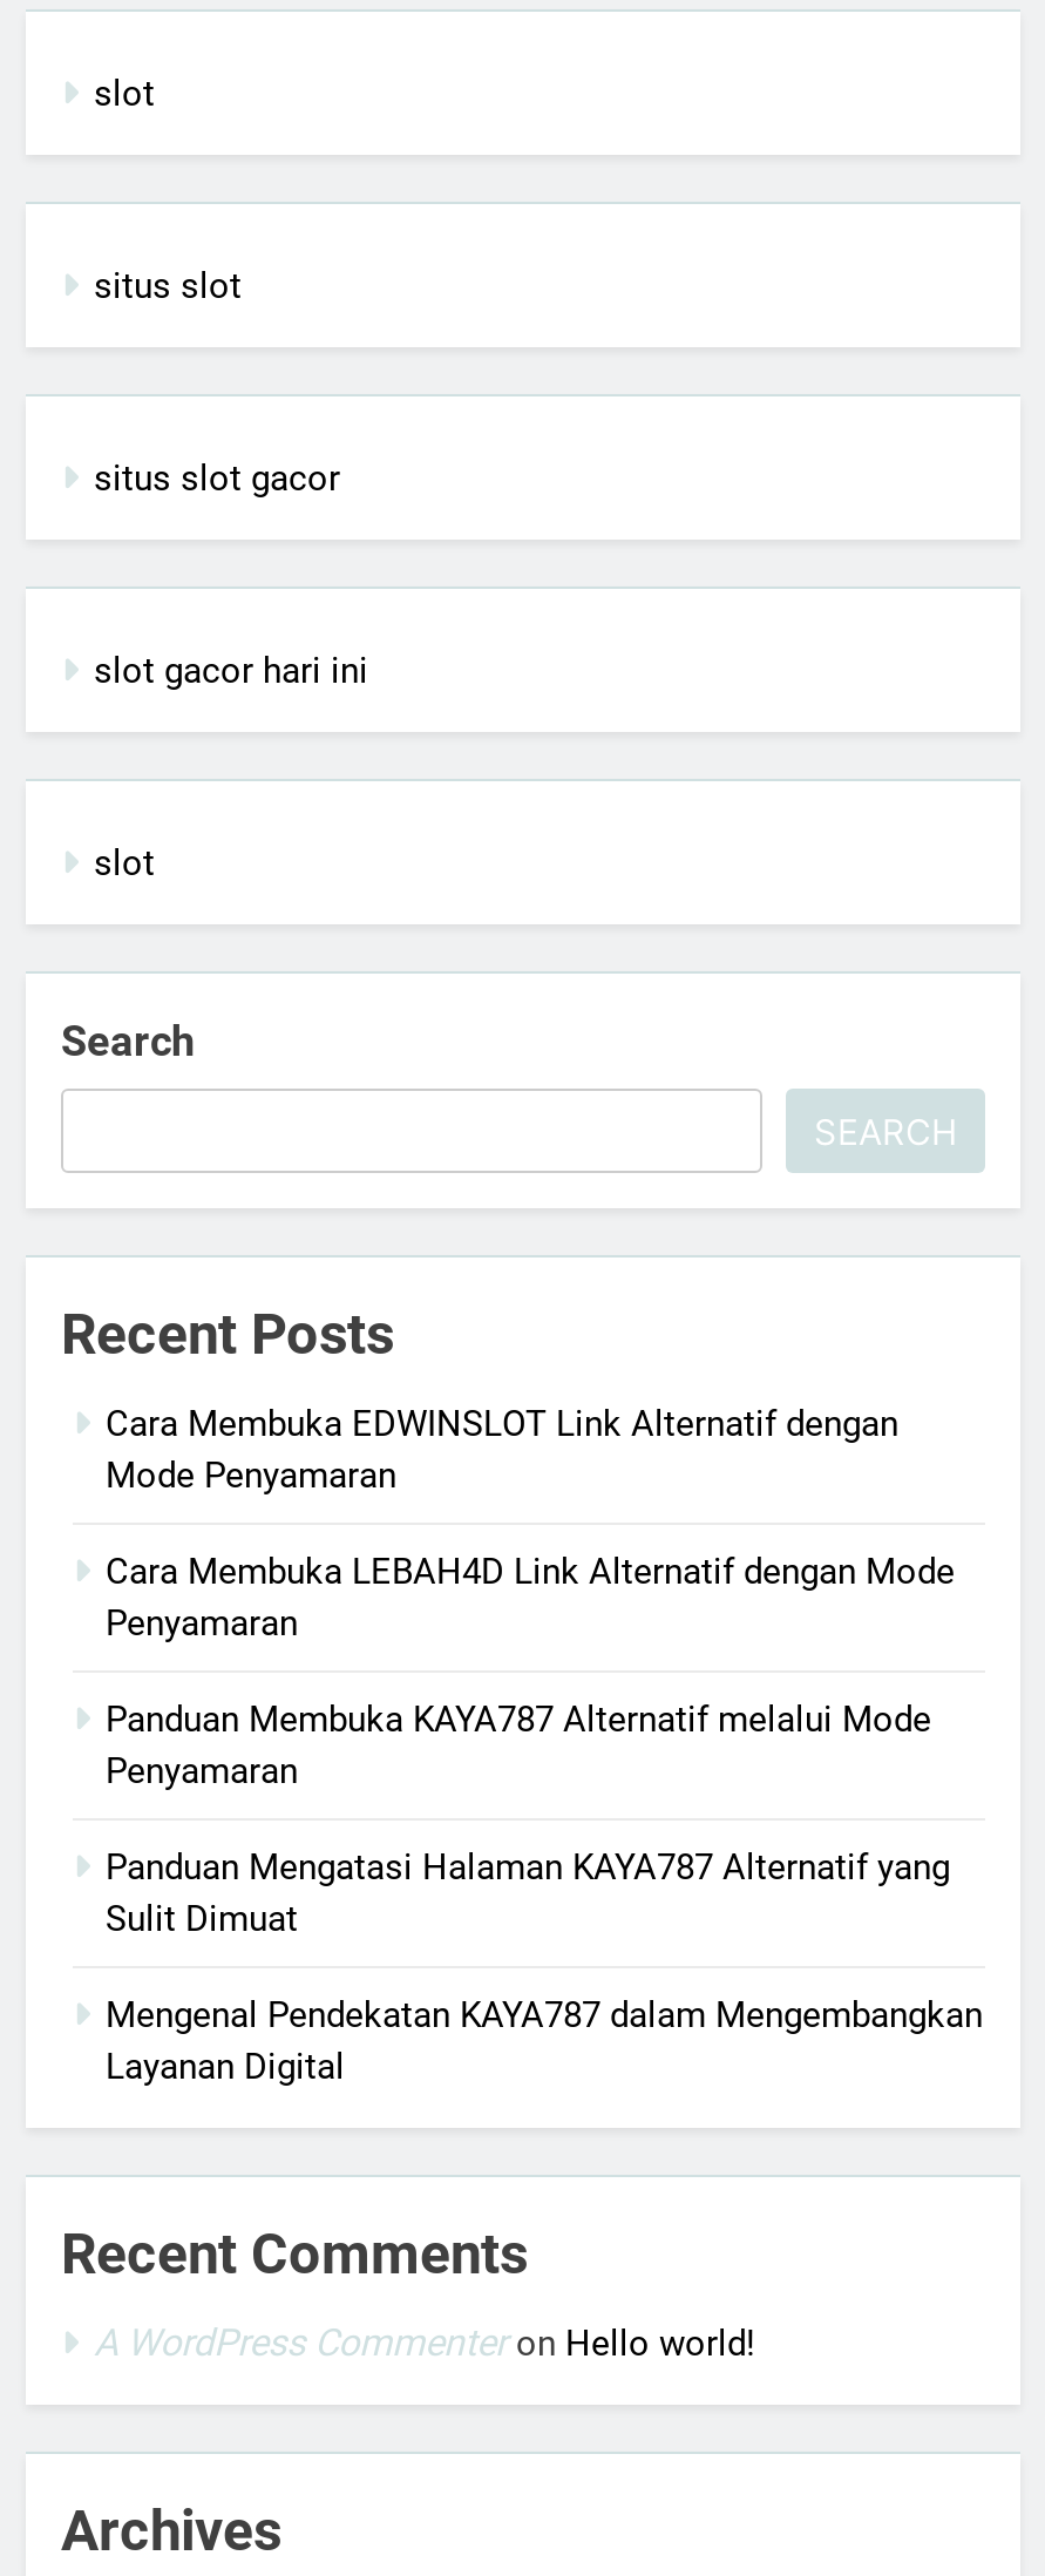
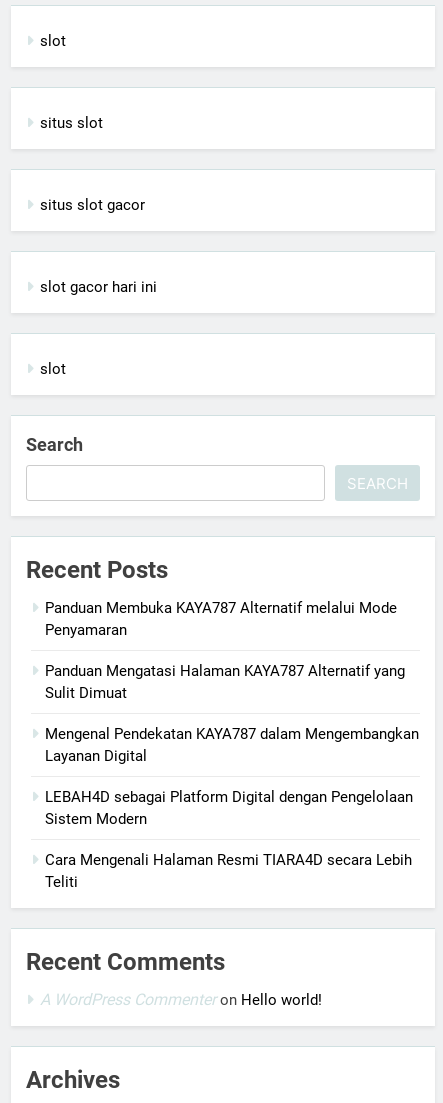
- Cara Membuka EDWINSLOT Link Alternatif dengan
- Mode Penyamaran
- Cara Membuka LEBAH4D Link Alternatif dengan Mode
- Penyamaran

moved up: Panduan Membuka KAYA787 Alternatif melalui Mode | Penyamaran | Panduan Mengatasi Halaman KAYA787 Alternatif yang | Sulit Dimuat | Mengenal Pendekatan KAYA787 dalam Mengembangkan | Layanan Digital

+ LEBAH4D sebagai Platform Digital dengan Pengelolaan
+ Sistem Modern
+ Cara Mengenali Halaman Resmi TIARA4D secara Lebih
+ Teliti
